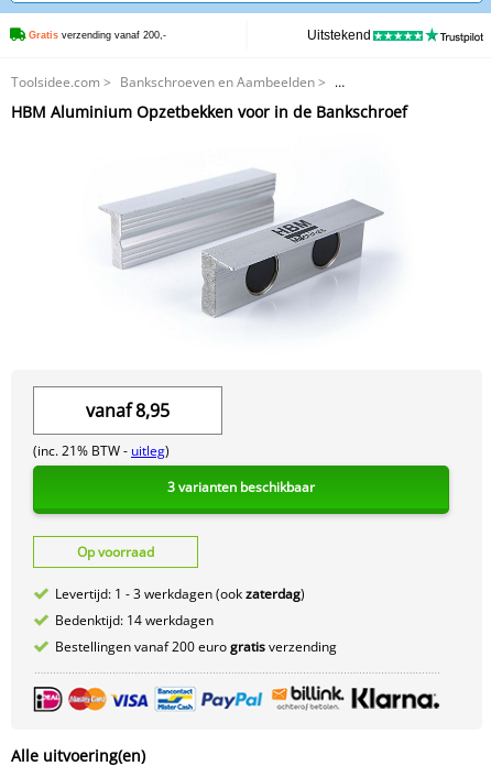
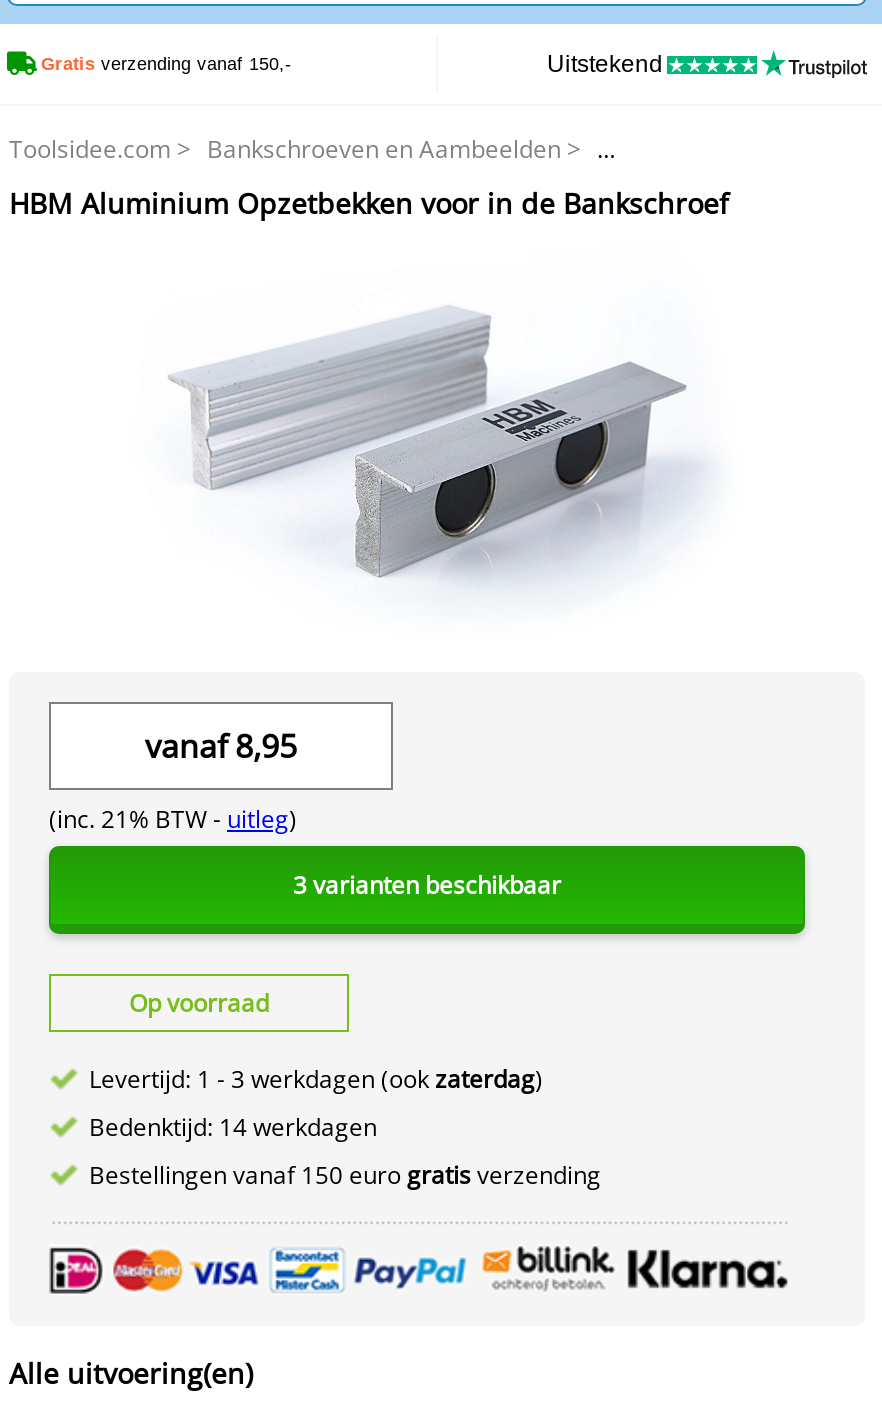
- Gratis verzending vanaf 200,-
+ Gratis verzending vanaf 150,-

- Bestellingen vanaf 200 euro gratis verzending
+ Bestellingen vanaf 150 euro gratis verzending
